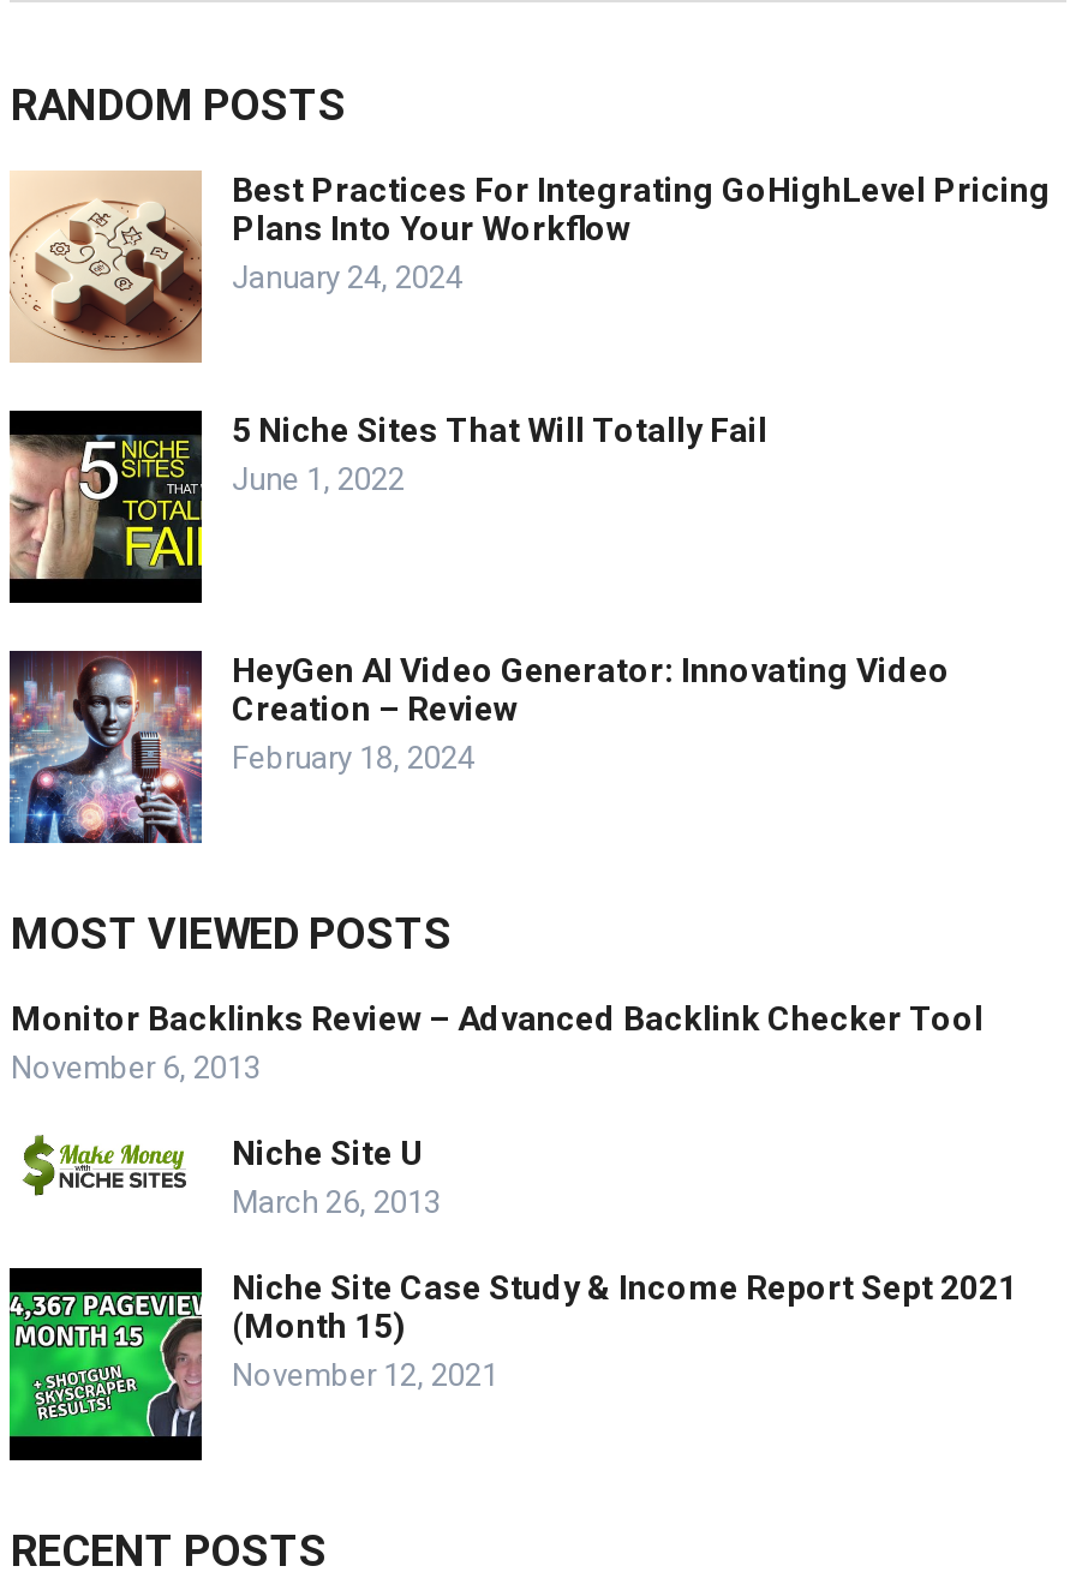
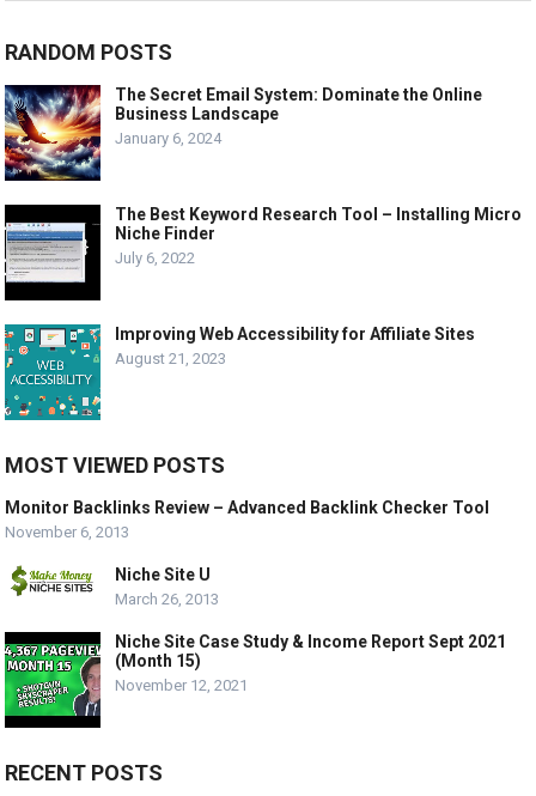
- [image]
- Best Practices For Integrating GoHighLevel Pricing
- Plans Into Your Workflow
- January 24, 2024
+ [image]
+ The Secret Email System: Dominate the Online
+ Business Landscape
+ January 6, 2024

- [image]
- 5 Niche Sites That Will Totally Fail
- June 1, 2022
+ [image]
+ The Best Keyword Research Tool – Installing Micro
+ Niche Finder
+ July 6, 2022

- [image]
- HeyGen AI Video Generator: Innovating Video
- Creation – Review
- February 18, 2024
+ [image]
+ Improving Web Accessibility for Affiliate Sites
+ August 21, 2023
